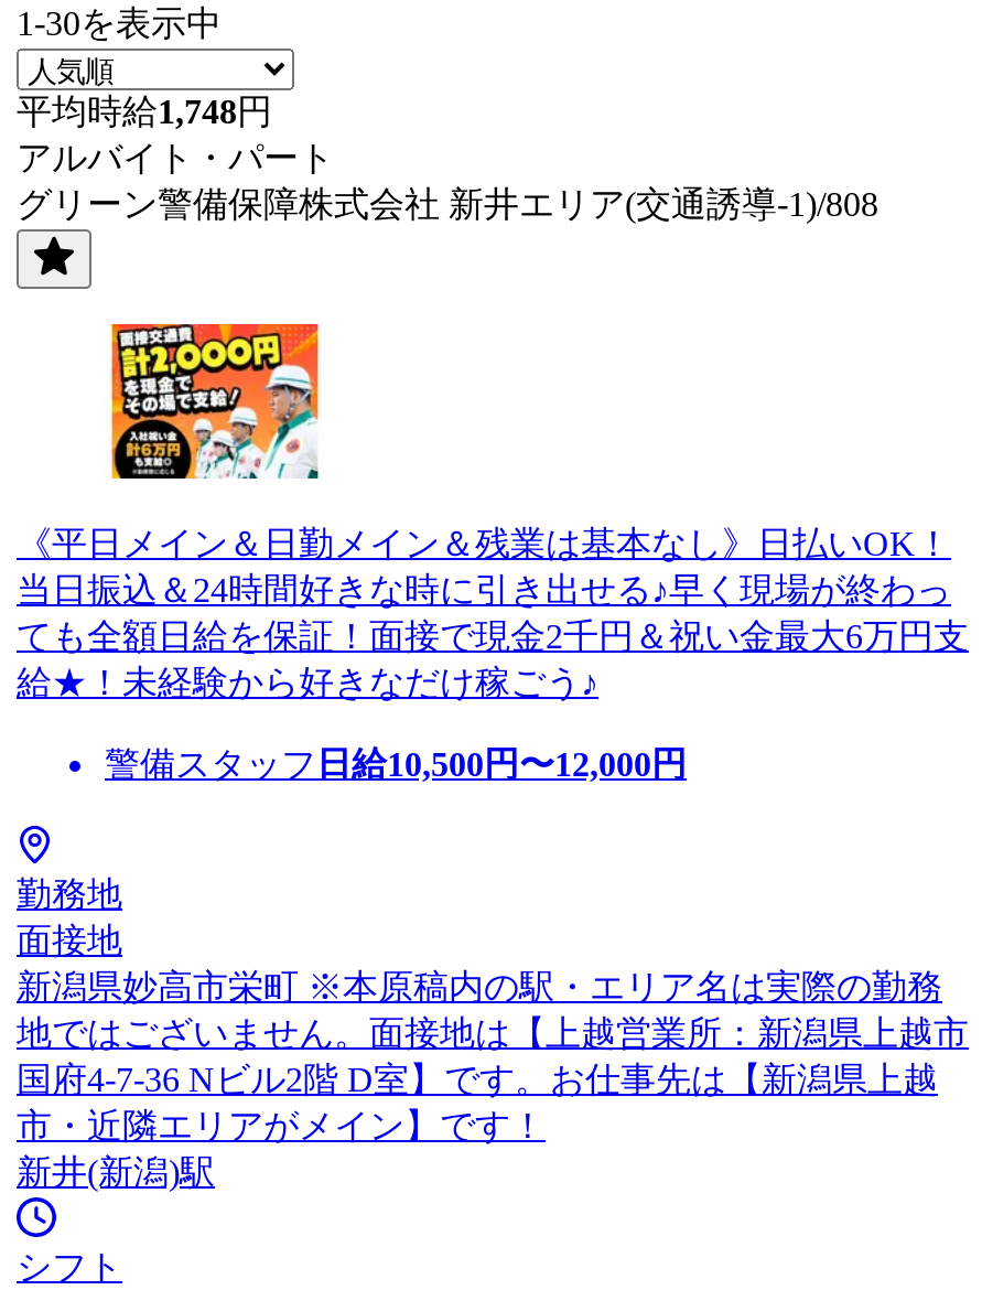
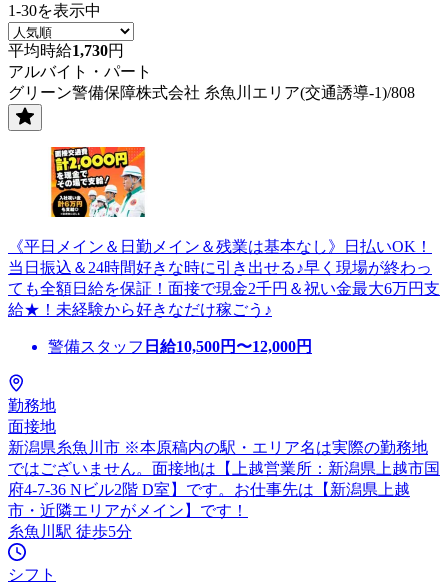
- 平均時給1,748円
+ 平均時給1,730円

- グリーン警備保障株式会社 新井エリア(交通誘導-1)/808
+ グリーン警備保障株式会社 糸魚川エリア(交通誘導-1)/808

- 新潟県妙高市栄町 ※本原稿内の駅・エリア名は実際の勤務
- 地ではございません。面接地は【上越営業所：新潟県上越市
- 国府4-7-36 Nビル2階 D室】です。お仕事先は【新潟県上越
+ 新潟県糸魚川市 ※本原稿内の駅・エリア名は実際の勤務地
+ ではございません。面接地は【上越営業所：新潟県上越市国
+ 府4-7-36 Nビル2階 D室】です。お仕事先は【新潟県上越

- 新井(新潟)駅
+ 糸魚川駅 徒歩5分
